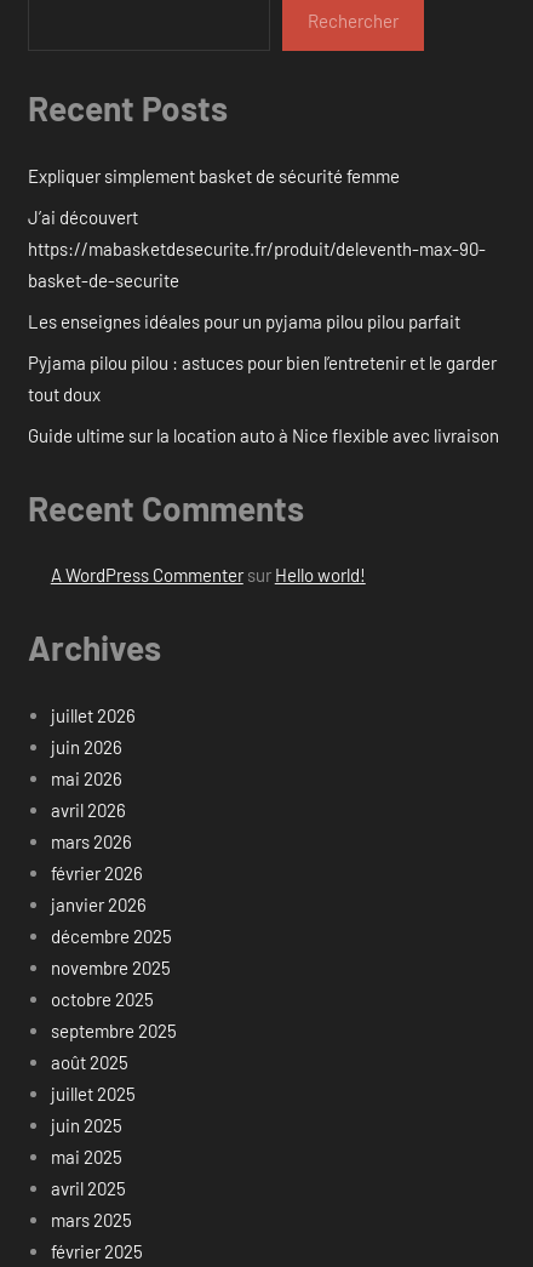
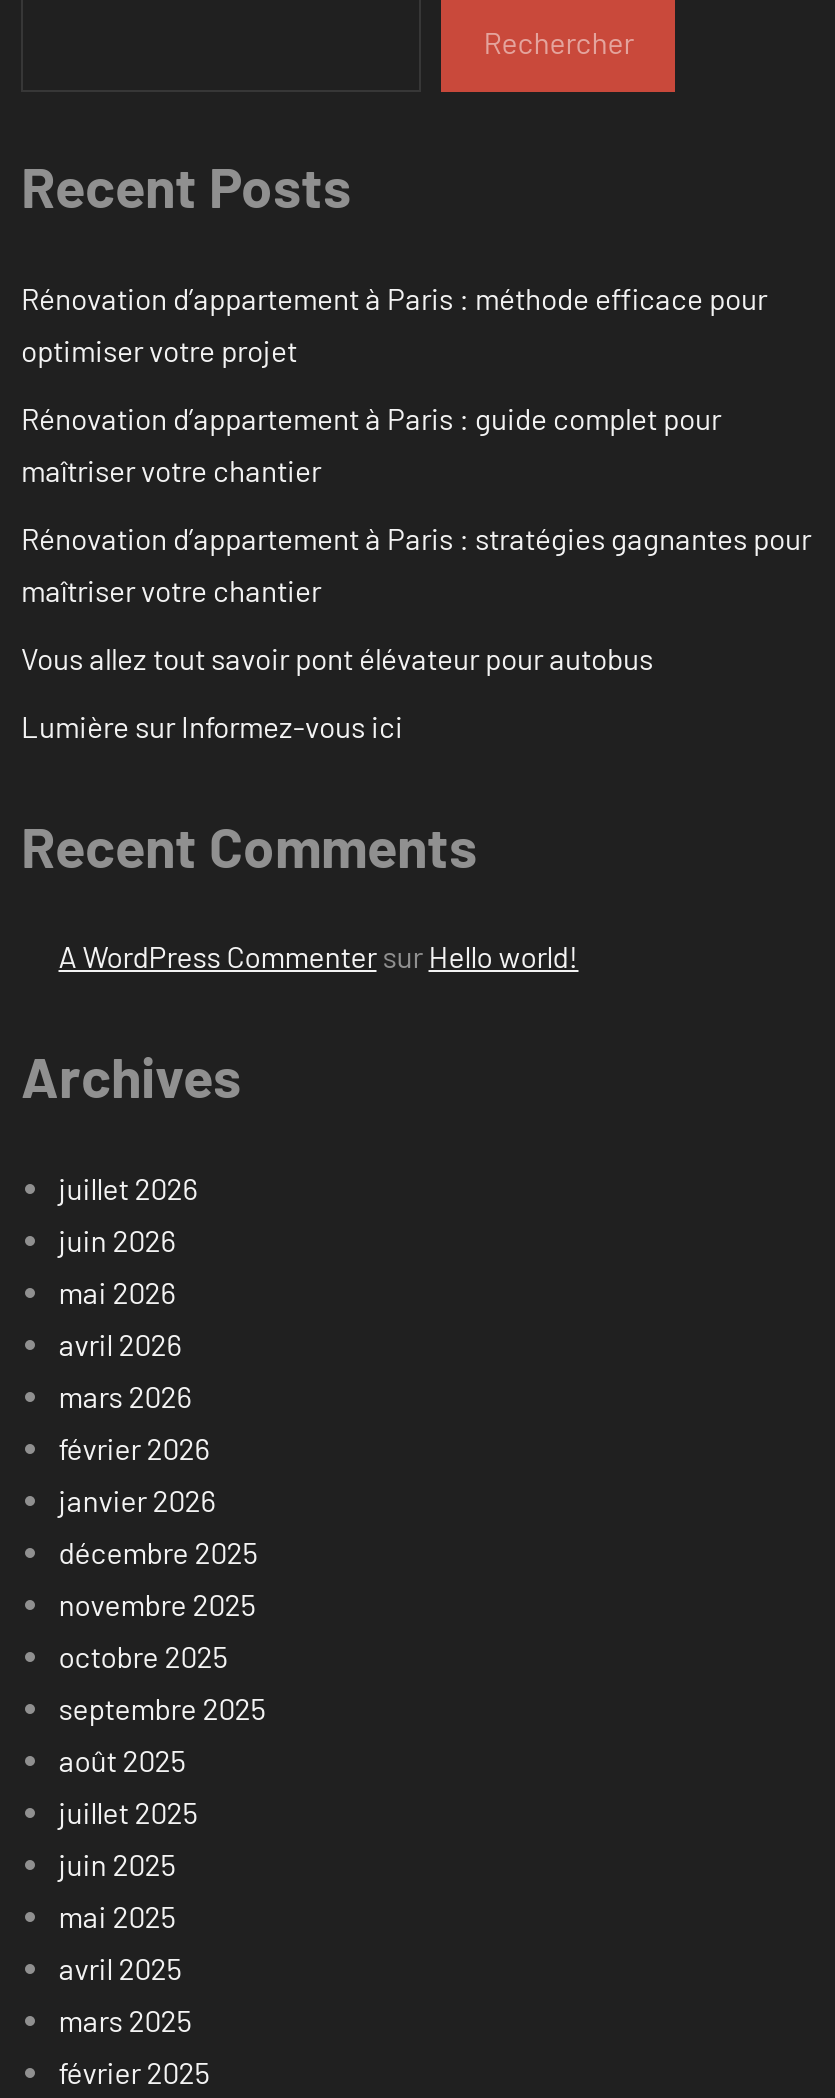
- Expliquer simplement basket de sécurité femme
+ Rénovation d’appartement à Paris : méthode efficace pour
+ optimiser votre projet

- J’ai découvert
- https://mabasketdesecurite.fr/produit/deleventh-max-90-
- basket-de-securite
+ Rénovation d’appartement à Paris : guide complet pour
+ maîtriser votre chantier

- Les enseignes idéales pour un pyjama pilou pilou parfait
+ Rénovation d’appartement à Paris : stratégies gagnantes pour
+ maîtriser votre chantier

- Pyjama pilou pilou : astuces pour bien l’entretenir et le garder
- tout doux
+ Vous allez tout savoir pont élévateur pour autobus

- Guide ultime sur la location auto à Nice flexible avec livraison
+ Lumière sur Informez-vous ici
